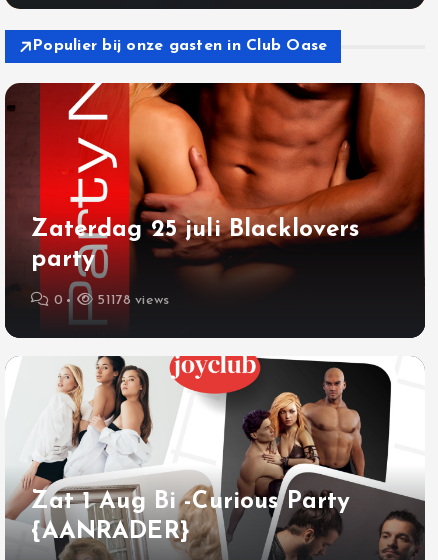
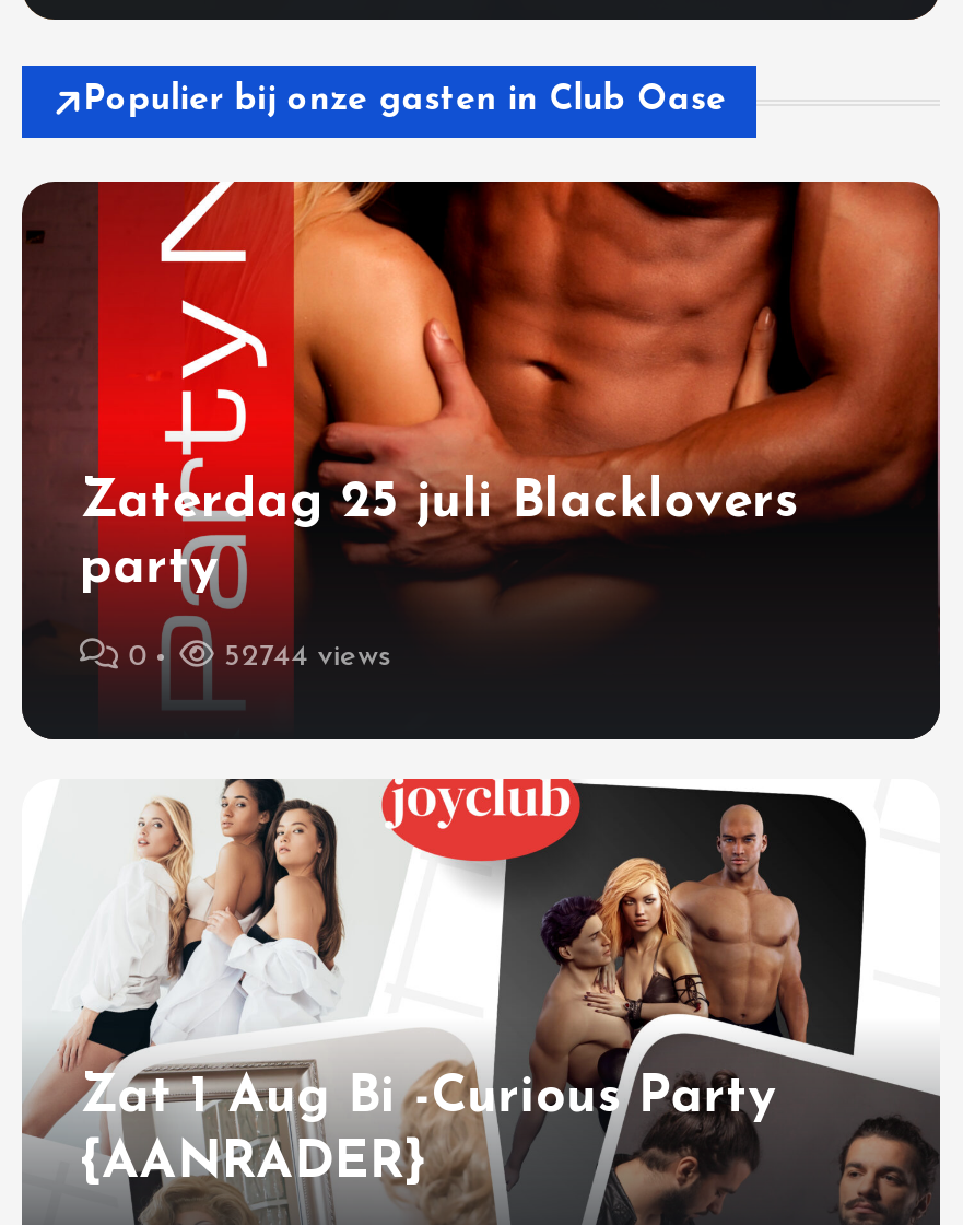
- 51178 views
+ 52744 views
